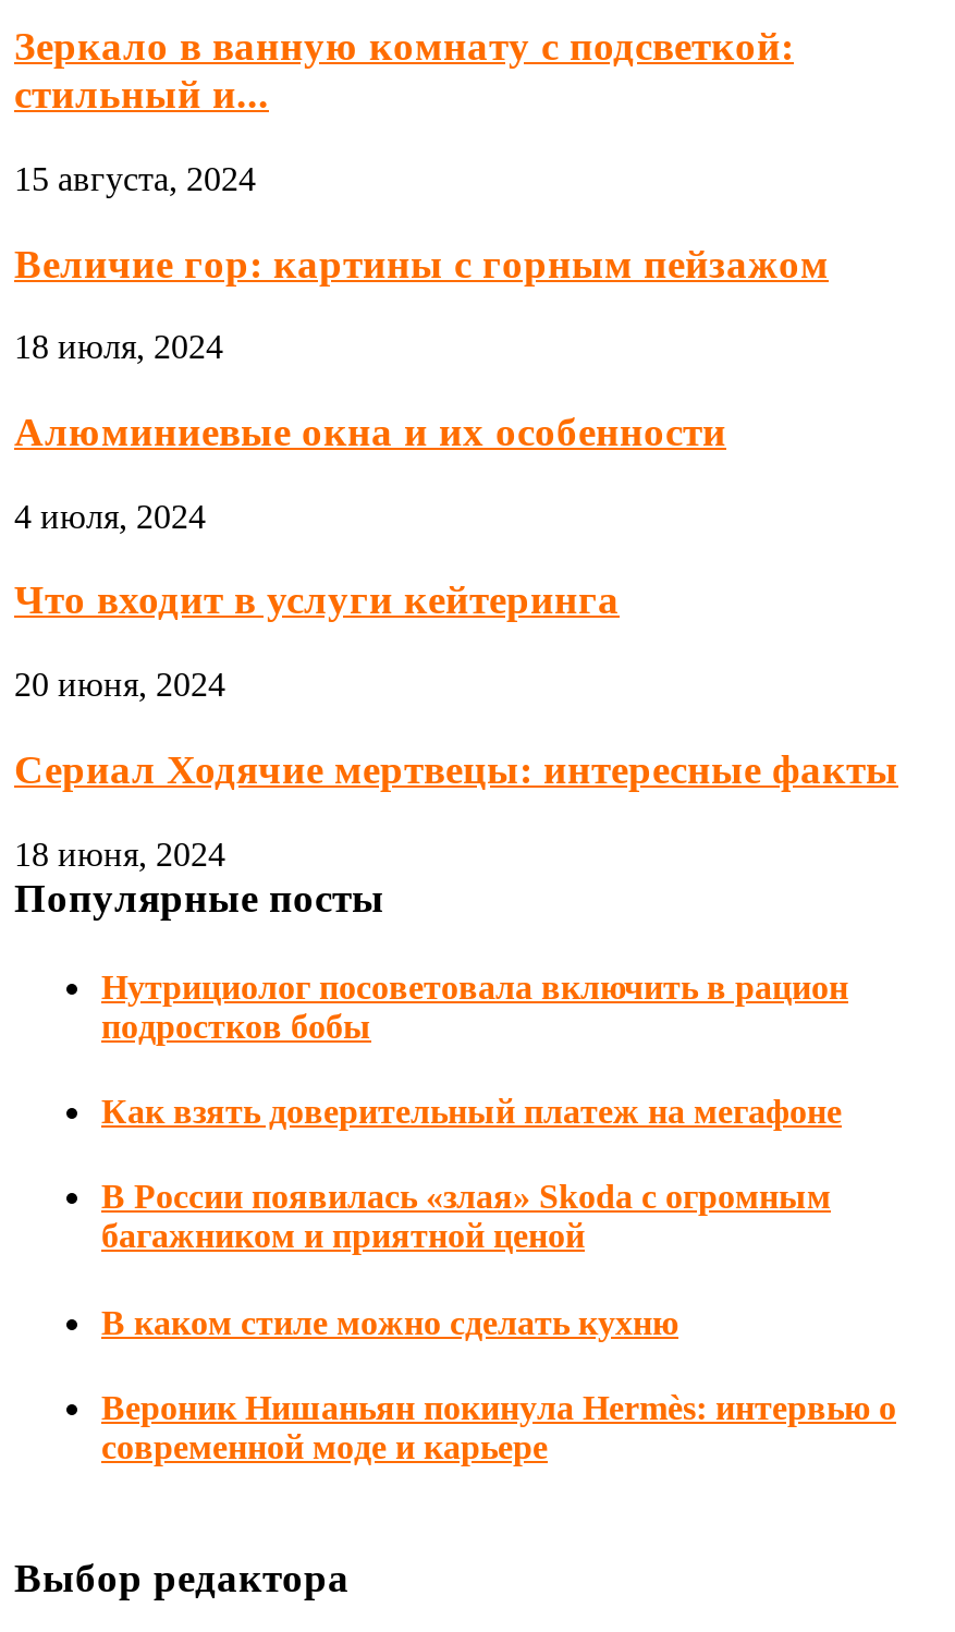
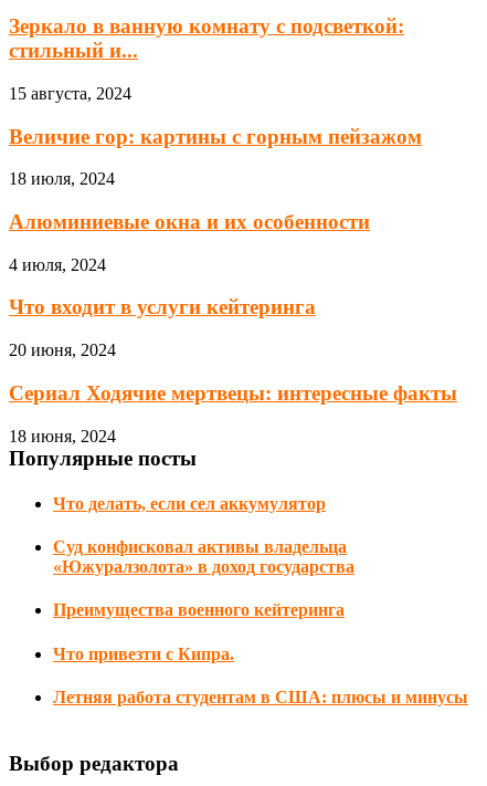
- Нутрициолог посоветовала включить в рацион
- подростков бобы
+ Что делать, если сел аккумулятор

- Как взять доверительный платеж на мегафоне
+ Суд конфисковал активы владельца
+ «Южуралзолота» в доход государства

- В России появилась «злая» Skoda с огромным
- багажником и приятной ценой
+ Преимущества военного кейтеринга

- В каком стиле можно сделать кухню
+ Что привезти с Кипра.

- Вероник Нишаньян покинула Hermès: интервью о
- современной моде и карьере
+ Летняя работа студентам в США: плюсы и минусы
